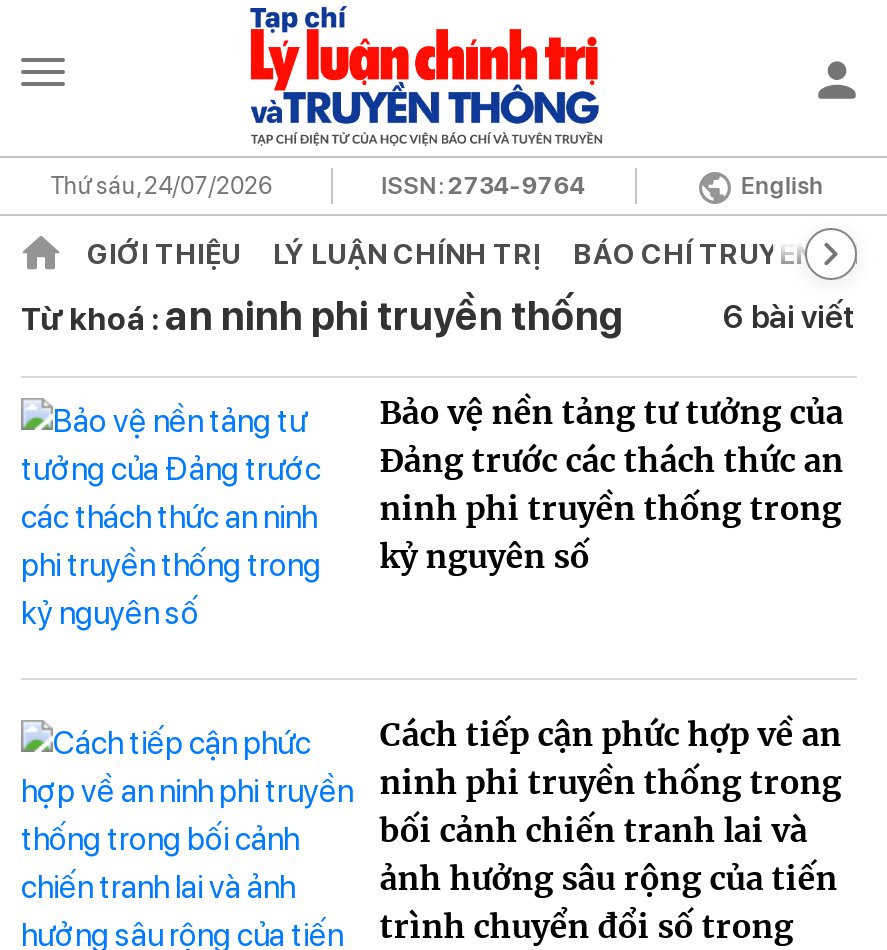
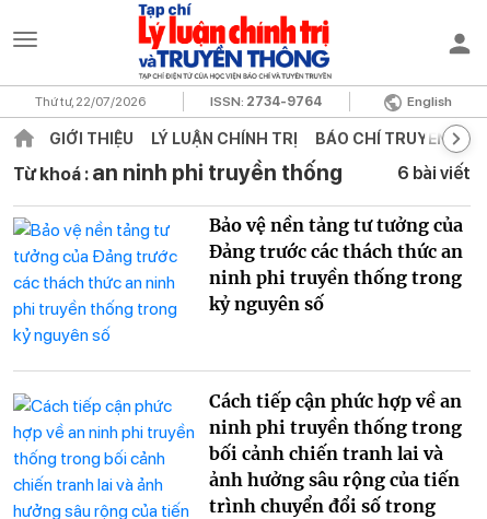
- Thứ sáu, 24/07/2026
+ Thứ tư, 22/07/2026
